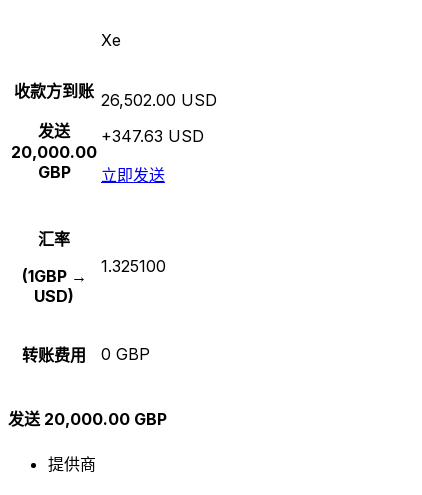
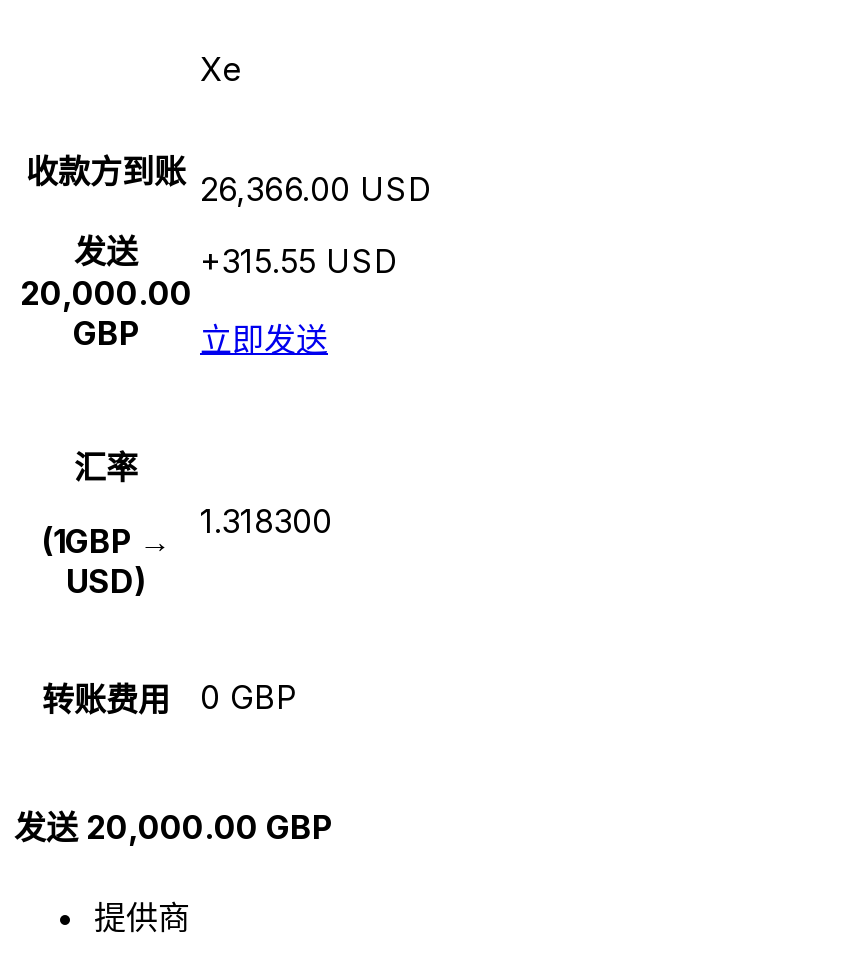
- 收款方到账 26,502.00 USD
+ 收款方到账 26,366.00 USD

- 发送 +347.63 USD
+ 发送 +315.55 USD

- 1.325100
+ 1.318300
